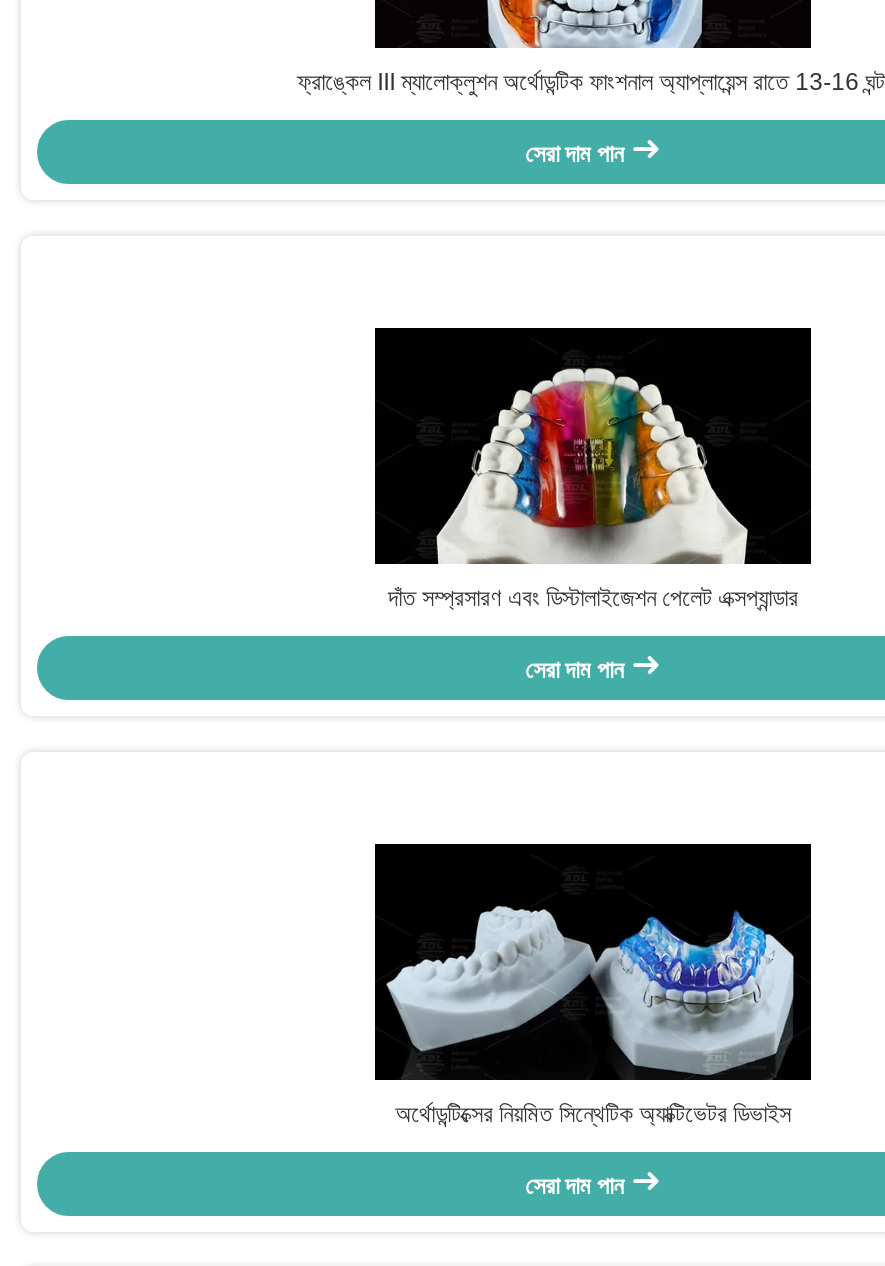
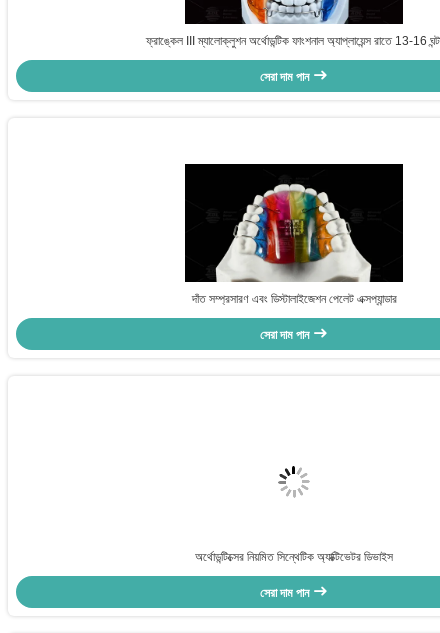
- [image]
